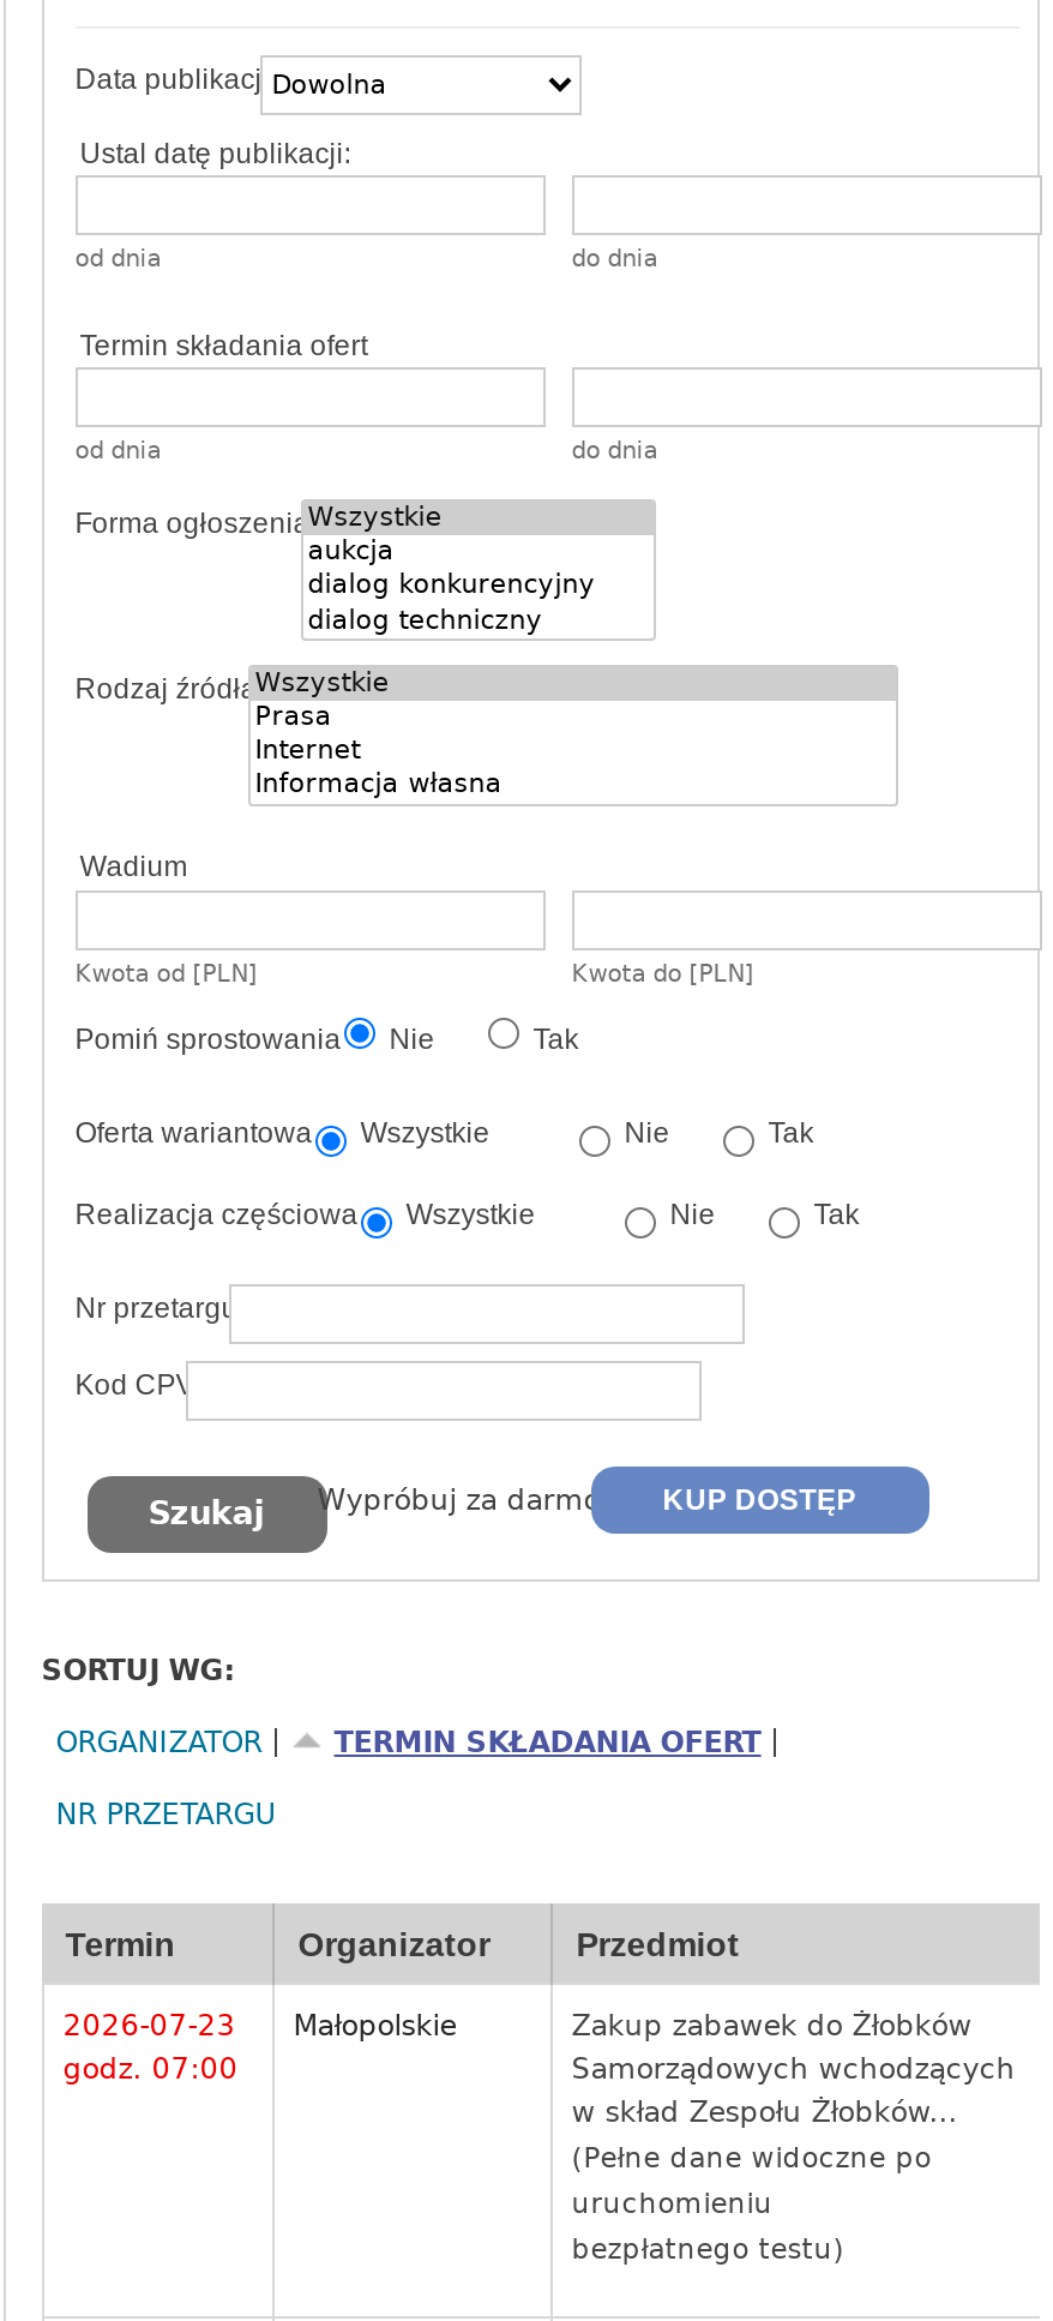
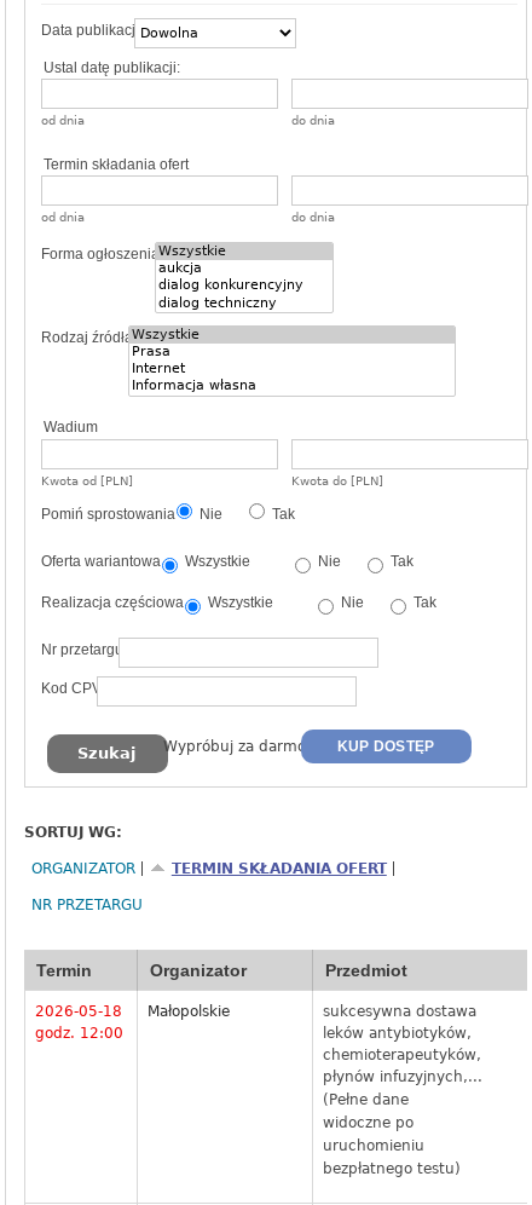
- 2026-07-23 Małopolskie
+ 2026-05-18 Małopolskie

- Zakup zabawek do Żłobków
- Samorządowych wchodzących
- w skład Zespołu Żłobków...
- (Pełne dane widoczne po
+ sukcesywna dostawa
+ leków antybiotyków,
+ chemioterapeutyków,
+ płynów infuzyjnych,...
+ (Pełne dane
+ widoczne po

- godz. 07:00
+ godz. 12:00
